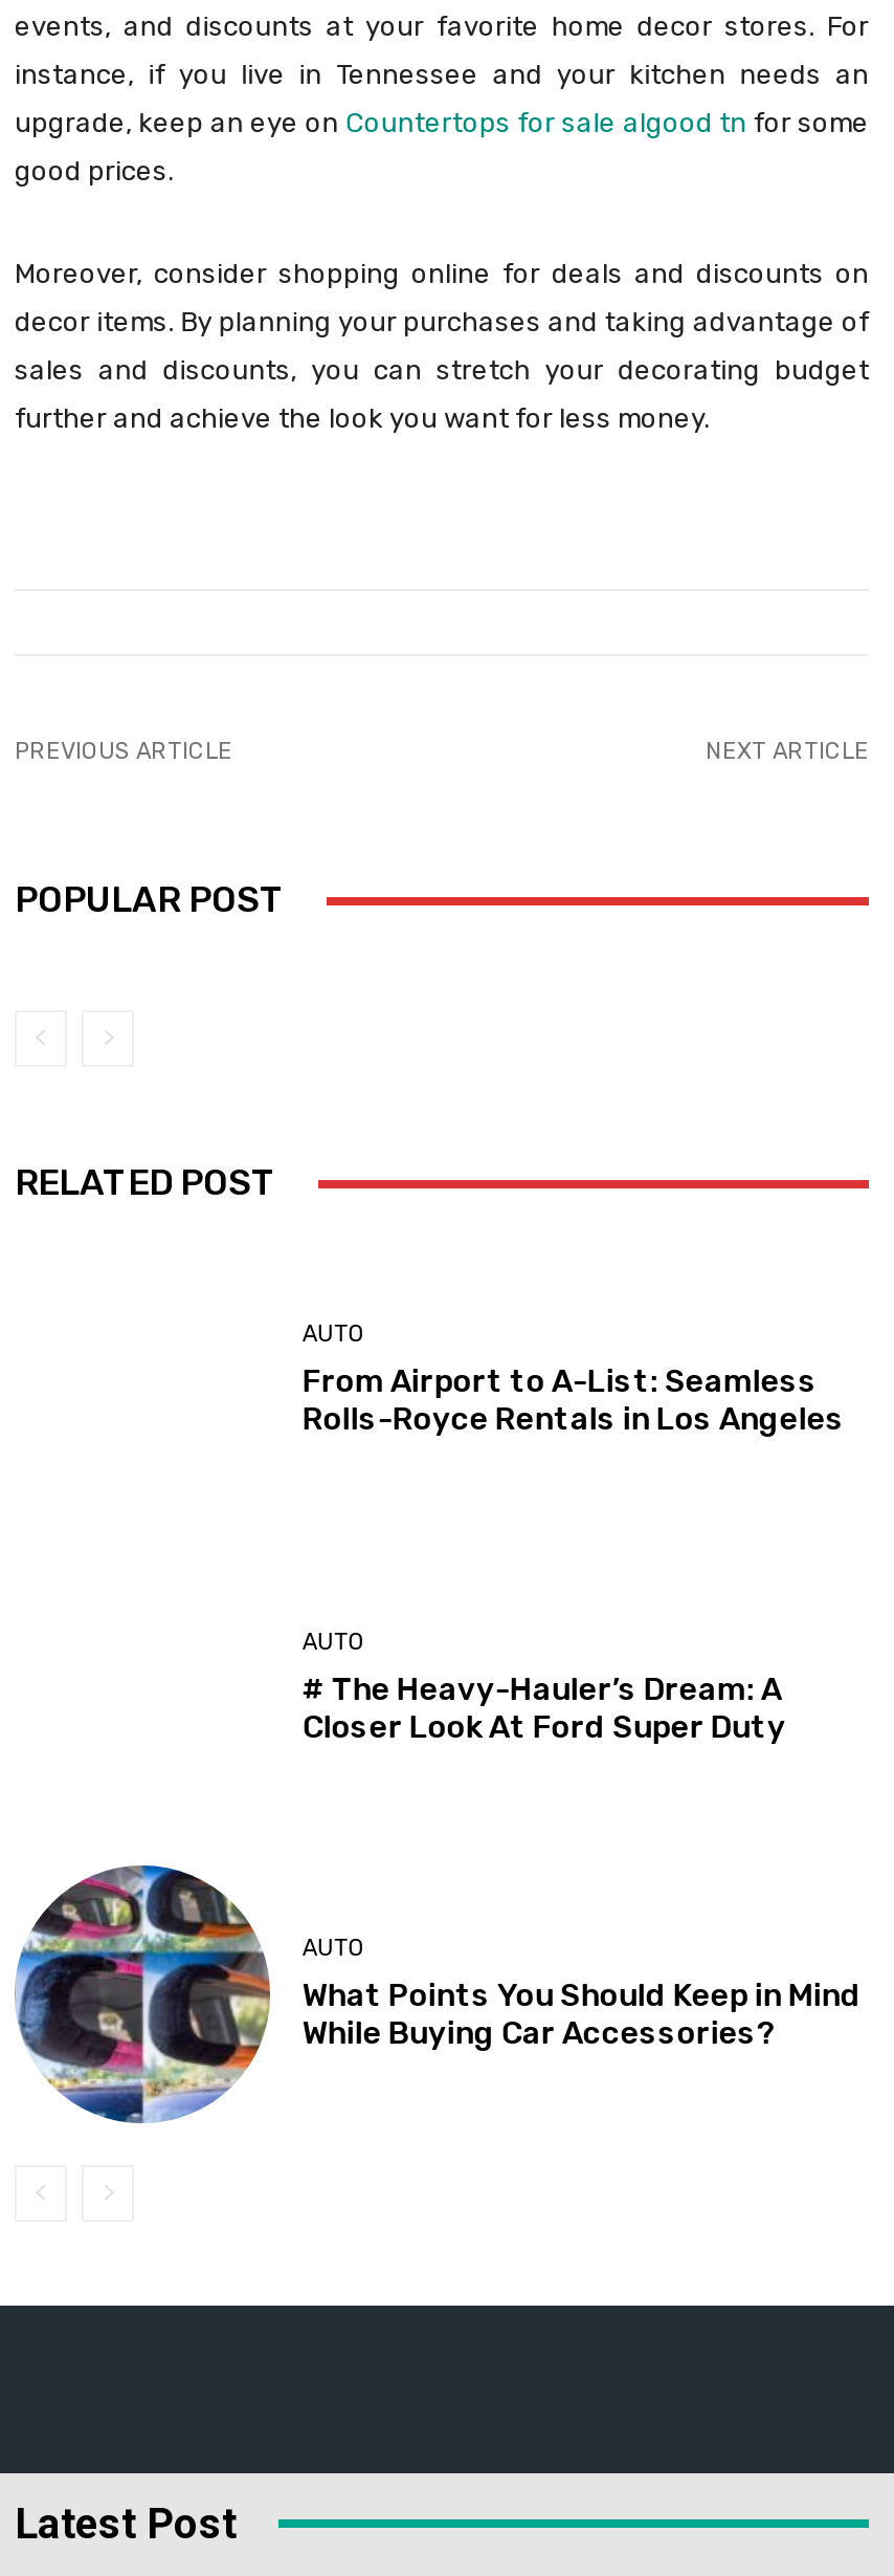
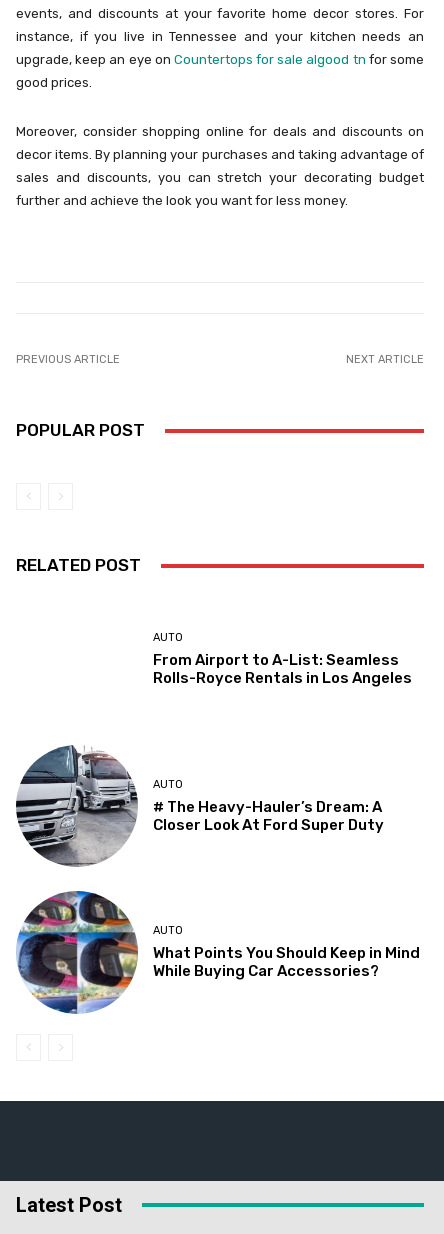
+ [image]
